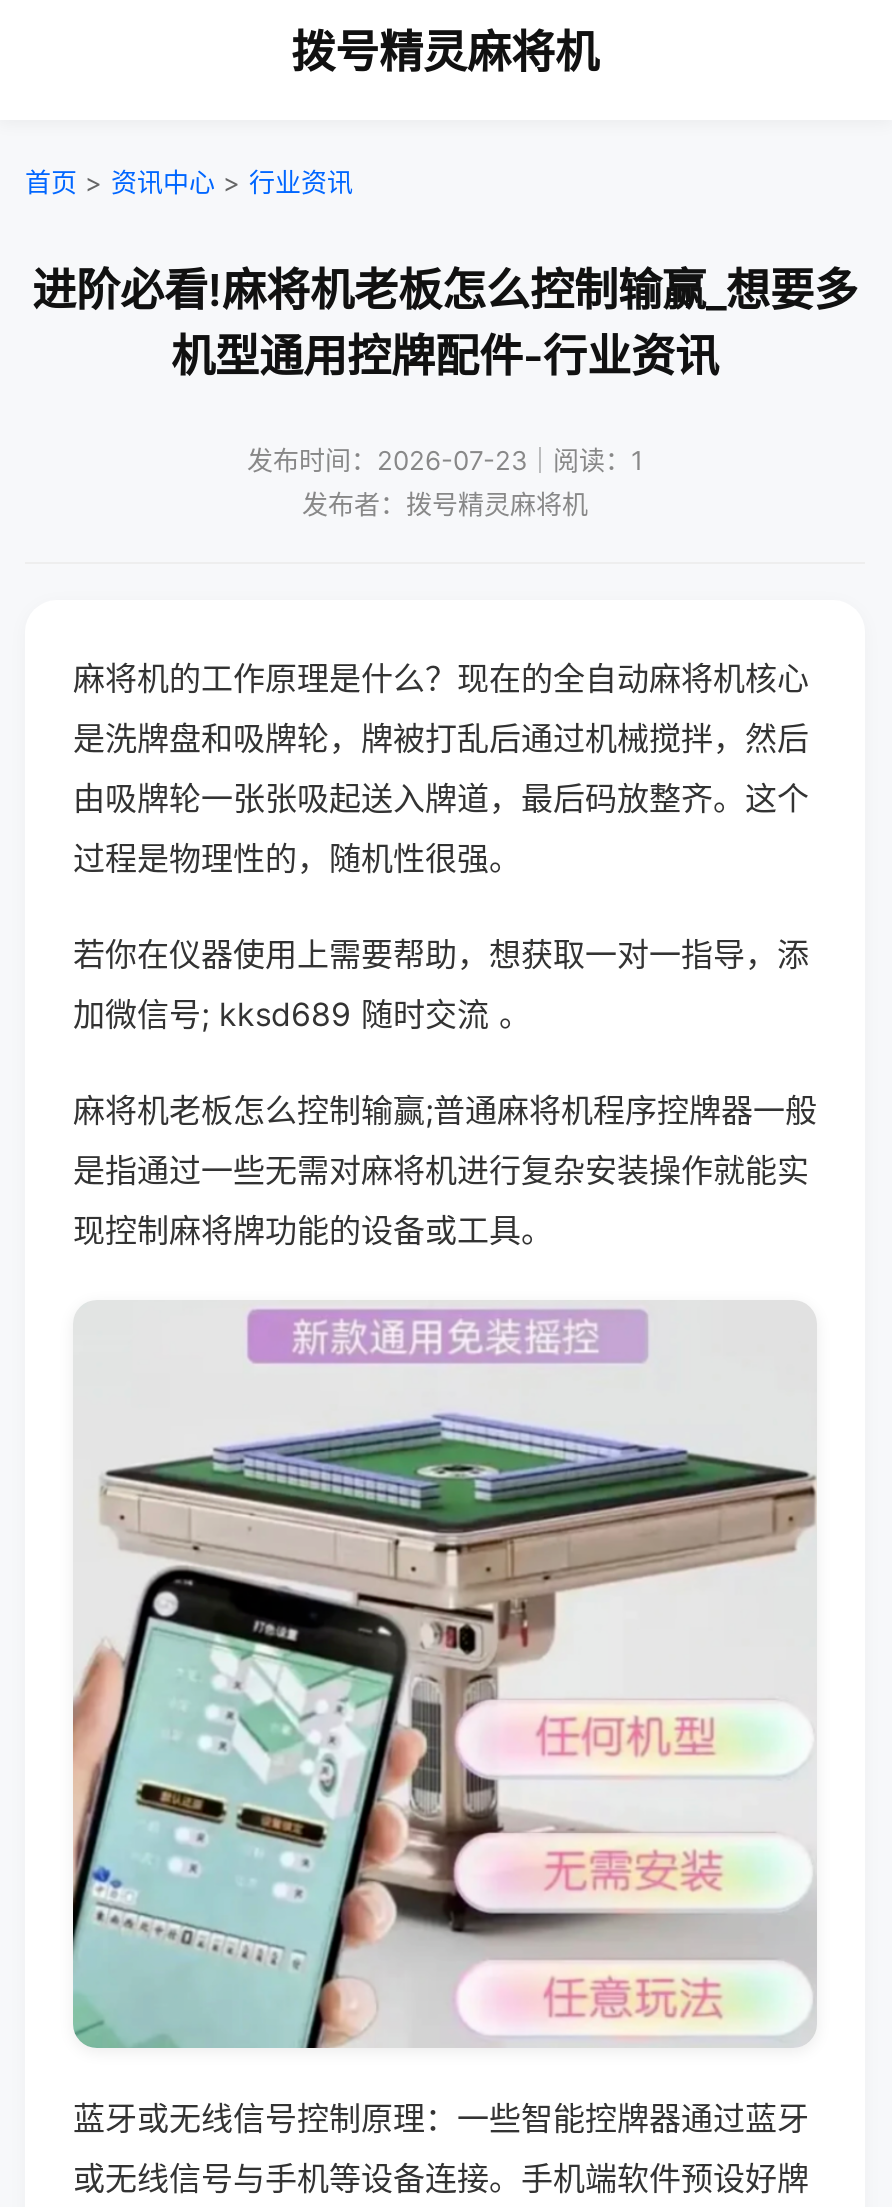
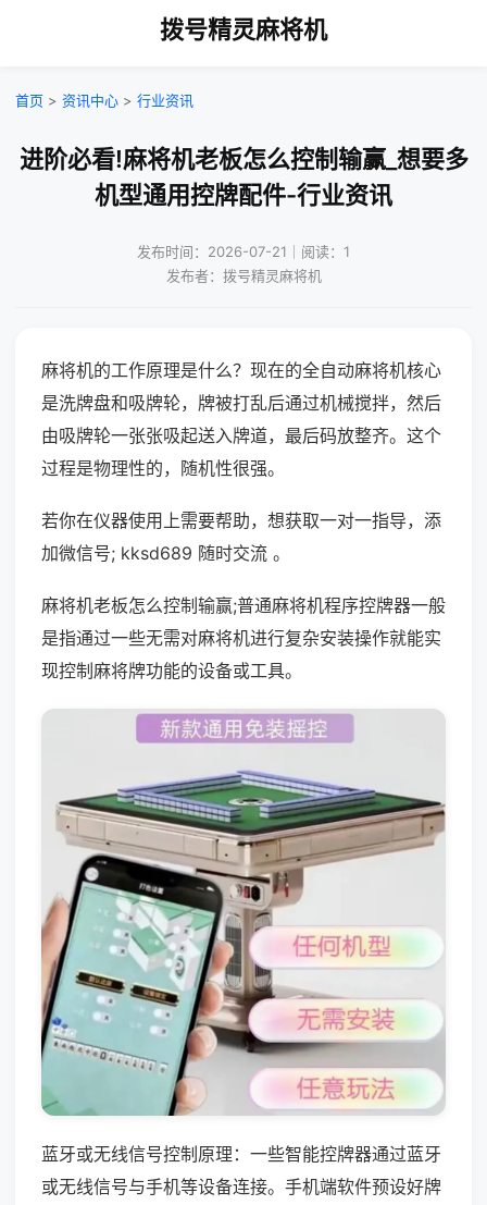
- 发布时间：2026-07-23｜阅读：1
+ 发布时间：2026-07-21｜阅读：1
